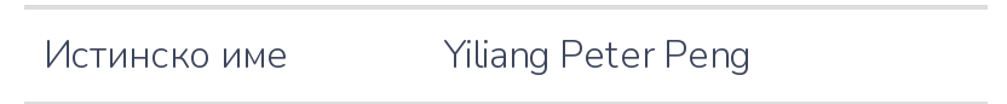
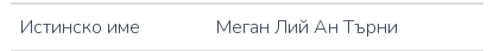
- Yiliang Peter Peng
+ Меган Лий Ан Търни
